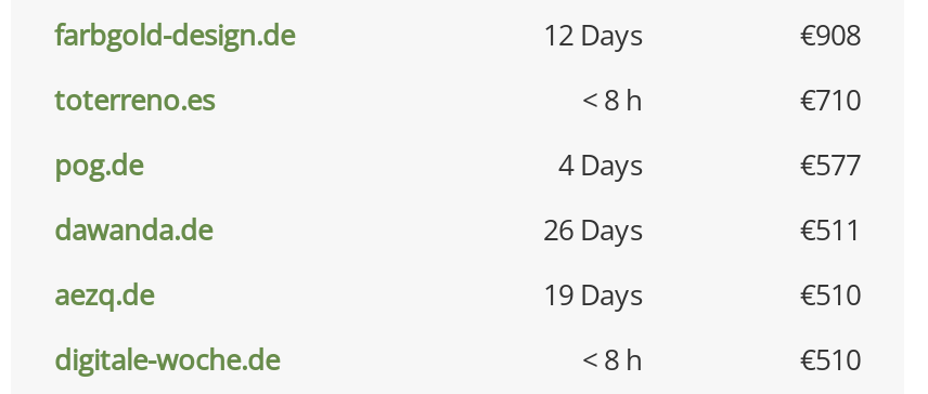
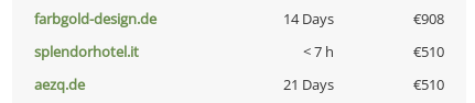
- 12 Days
+ 14 Days

- toterreno.es
- < 8 h
- €710
- pog.de
- 4 Days
- €577
- dawanda.de
- 26 Days
- €511
- aezq.de
- 19 Days
+ splendorhotel.it
+ < 7 h

- digitale-woche.de
- < 8 h
+ aezq.de
+ 21 Days
